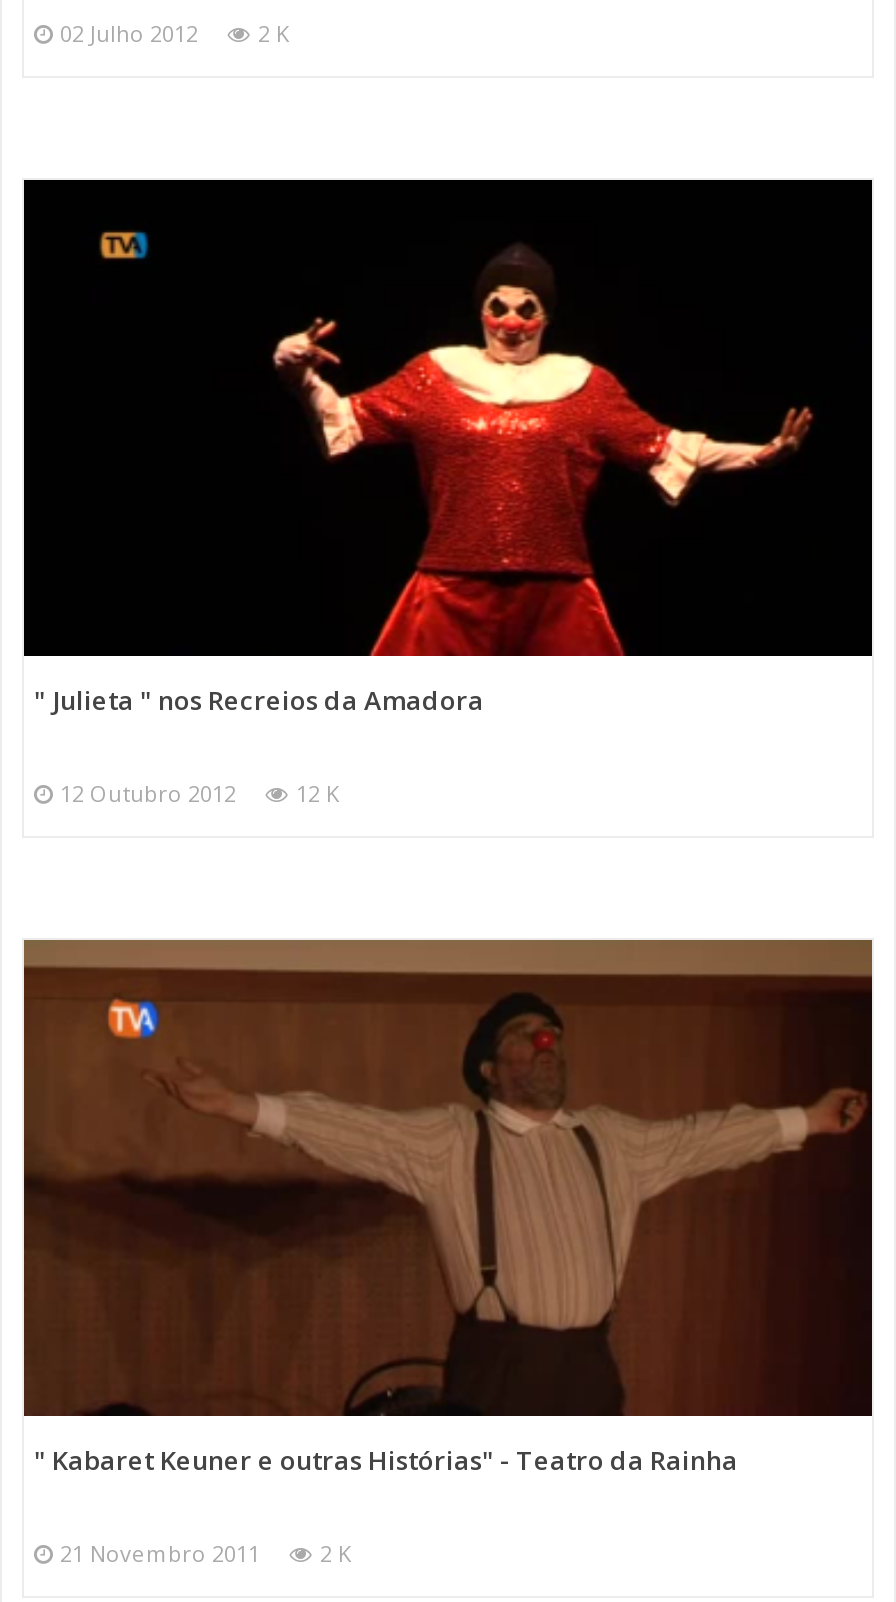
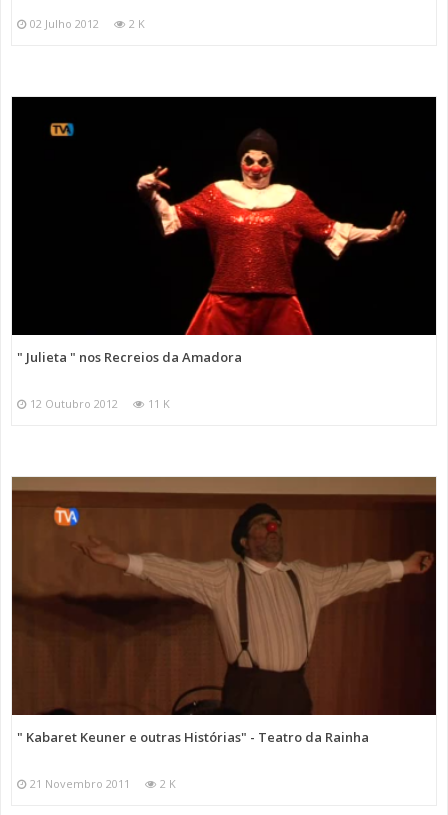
- 12 Outubro 2012 12 K
+ 12 Outubro 2012 11 K
